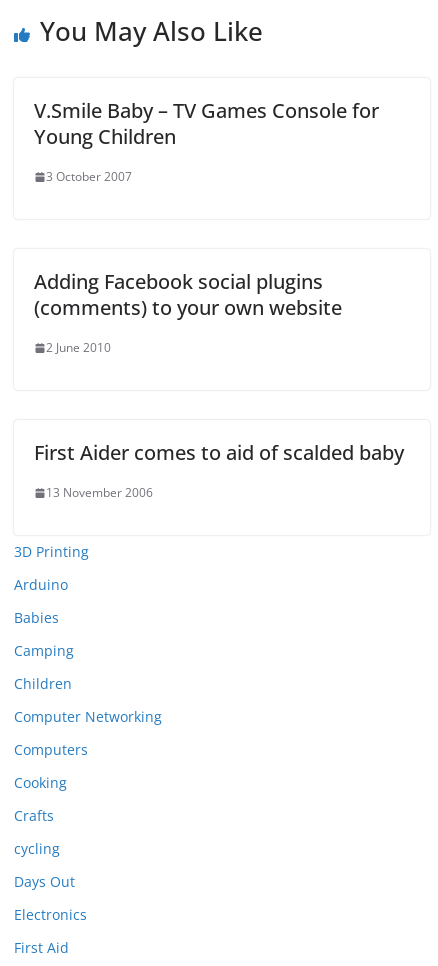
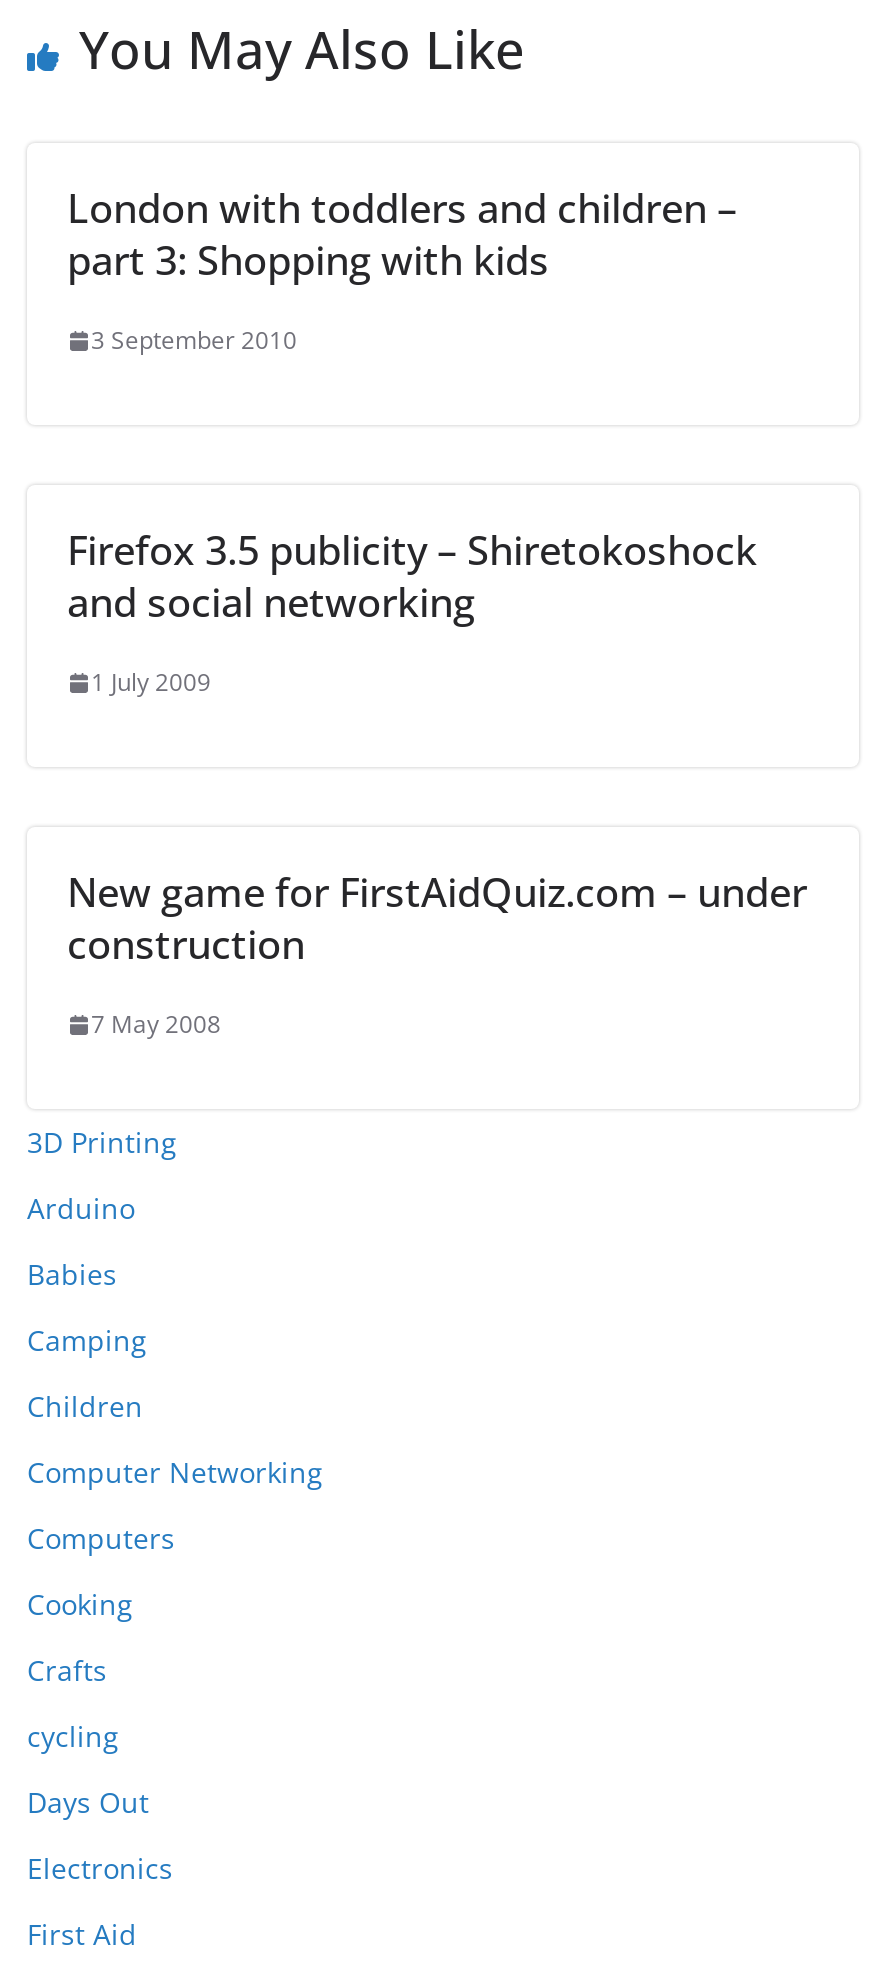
- V.Smile Baby – TV Games Console for
- Young Children
+ London with toddlers and children –
+ part 3: Shopping with kids

- 3 October 2007
+ 3 September 2010

- Adding Facebook social plugins
- (comments) to your own website
+ Firefox 3.5 publicity – Shiretokoshock
+ and social networking

- 2 June 2010
+ 1 July 2009

- First Aider comes to aid of scalded baby
+ New game for FirstAidQuiz.com – under
+ construction

- 13 November 2006
+ 7 May 2008
